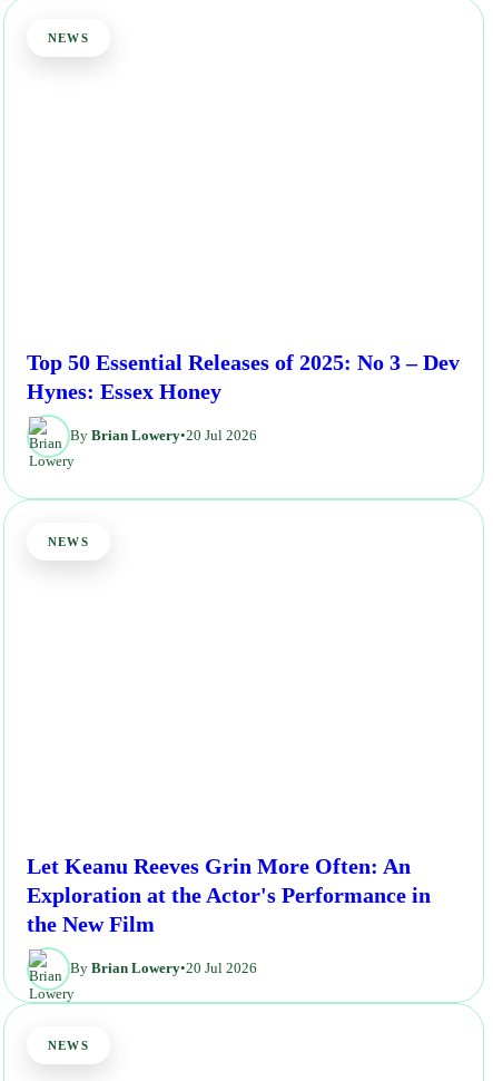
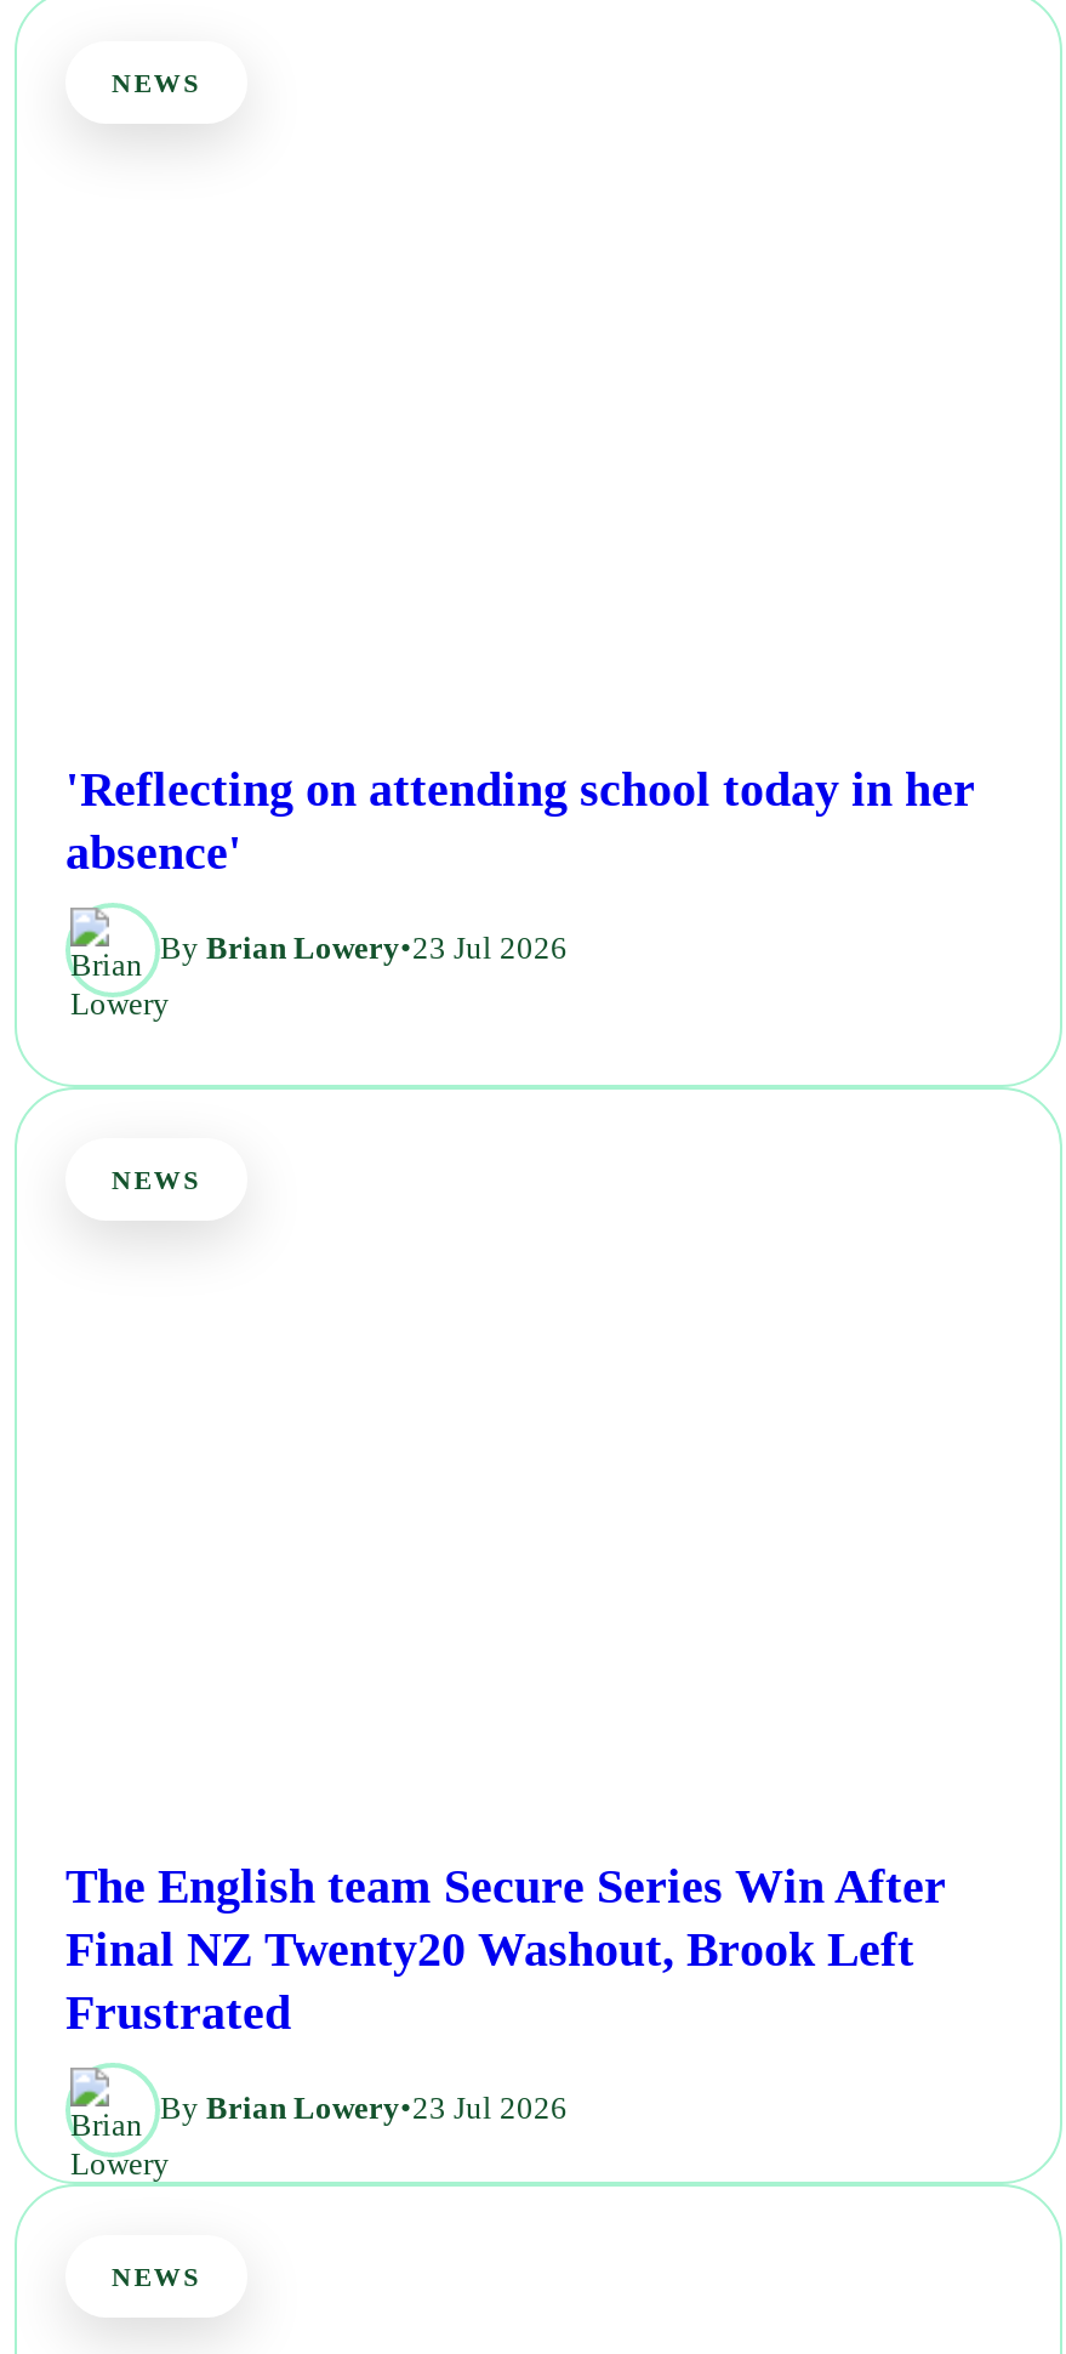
- Top 50 Essential Releases of 2025: No 3 – Dev
- Hynes: Essex Honey
+ 'Reflecting on attending school today in her
+ absence'

- By Brian Lowery•20 Jul 2026
+ By Brian Lowery•23 Jul 2026

- Let Keanu Reeves Grin More Often: An
- Exploration at the Actor's Performance in
- the New Film
+ The English team Secure Series Win After
+ Final NZ Twenty20 Washout, Brook Left
+ Frustrated

- By Brian Lowery•20 Jul 2026
+ By Brian Lowery•23 Jul 2026
